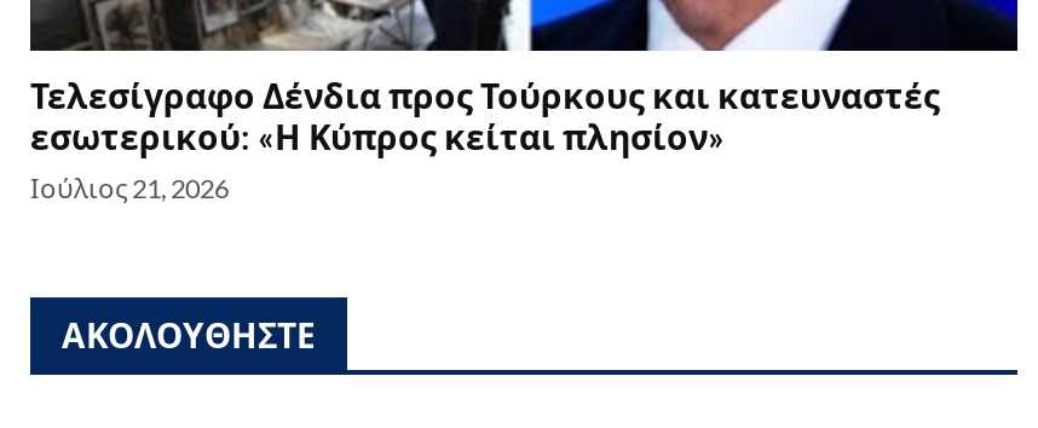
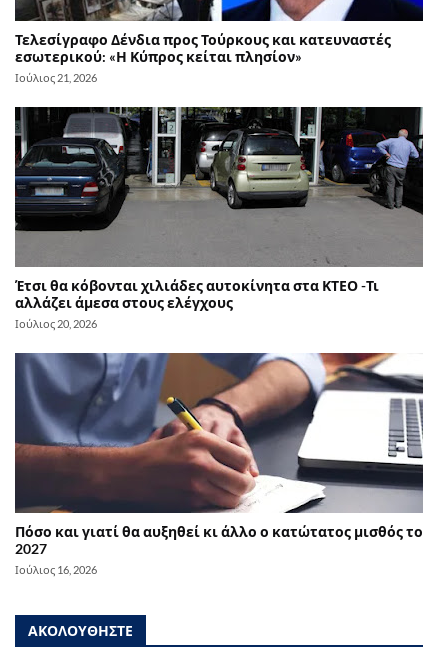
+ [image]
+ Έτσι θα κόβονται χιλιάδες αυτοκίνητα στα ΚΤΕΟ -Τι
+ αλλάζει άμεσα στους ελέγχους
+ Ιούλιος 20, 2026

+ [image]
+ Πόσο και γιατί θα αυξηθεί κι άλλο ο κατώτατος μισθός το
+ 2027
+ Ιούλιος 16, 2026
